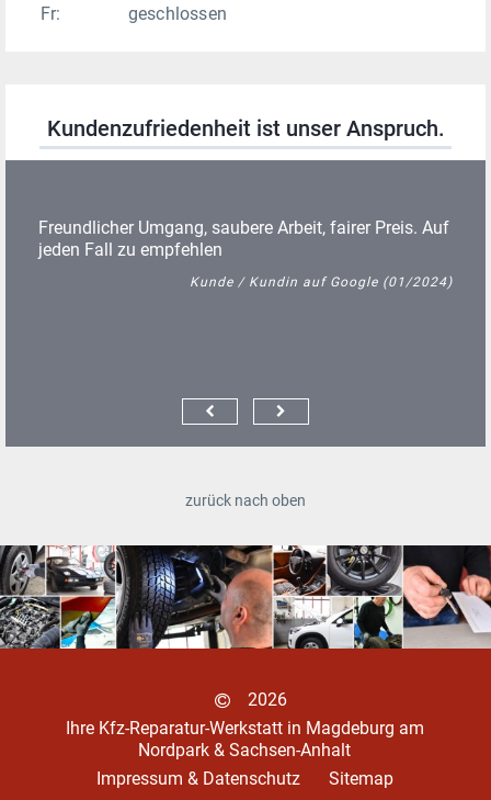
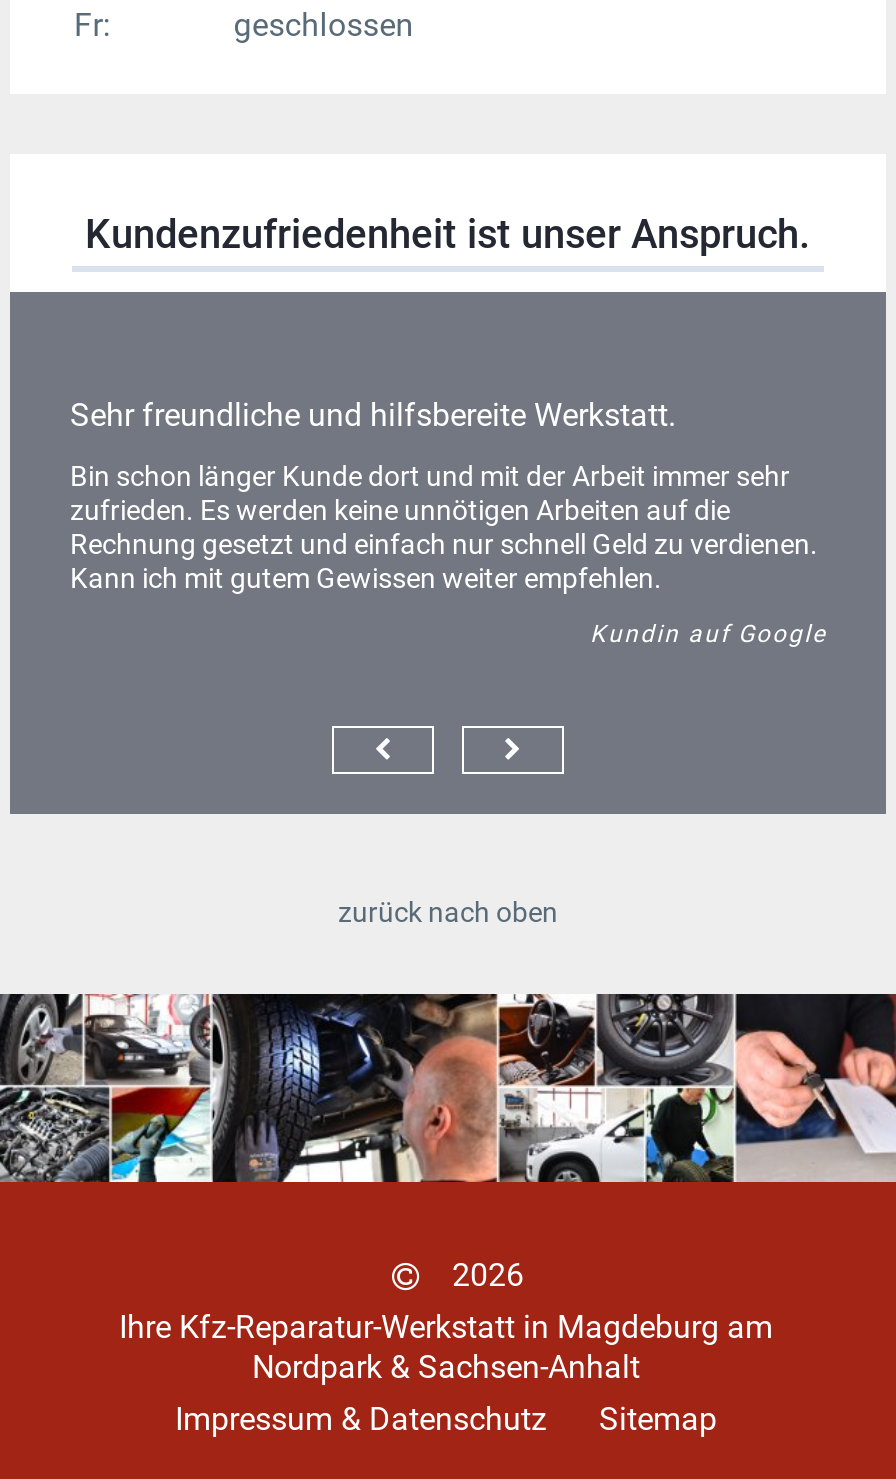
- Freundlicher Umgang, saubere Arbeit, fairer Preis. Auf
- jeden Fall zu empfehlen
- Kunde / Kundin auf Google (01/2024)
+ Sehr freundliche und hilfsbereite Werkstatt.
+ Bin schon länger Kunde dort und mit der Arbeit immer sehr
+ zufrieden. Es werden keine unnötigen Arbeiten auf die
+ Rechnung gesetzt und einfach nur schnell Geld zu verdienen.
+ Kann ich mit gutem Gewissen weiter empfehlen.
+ Kundin auf Google
